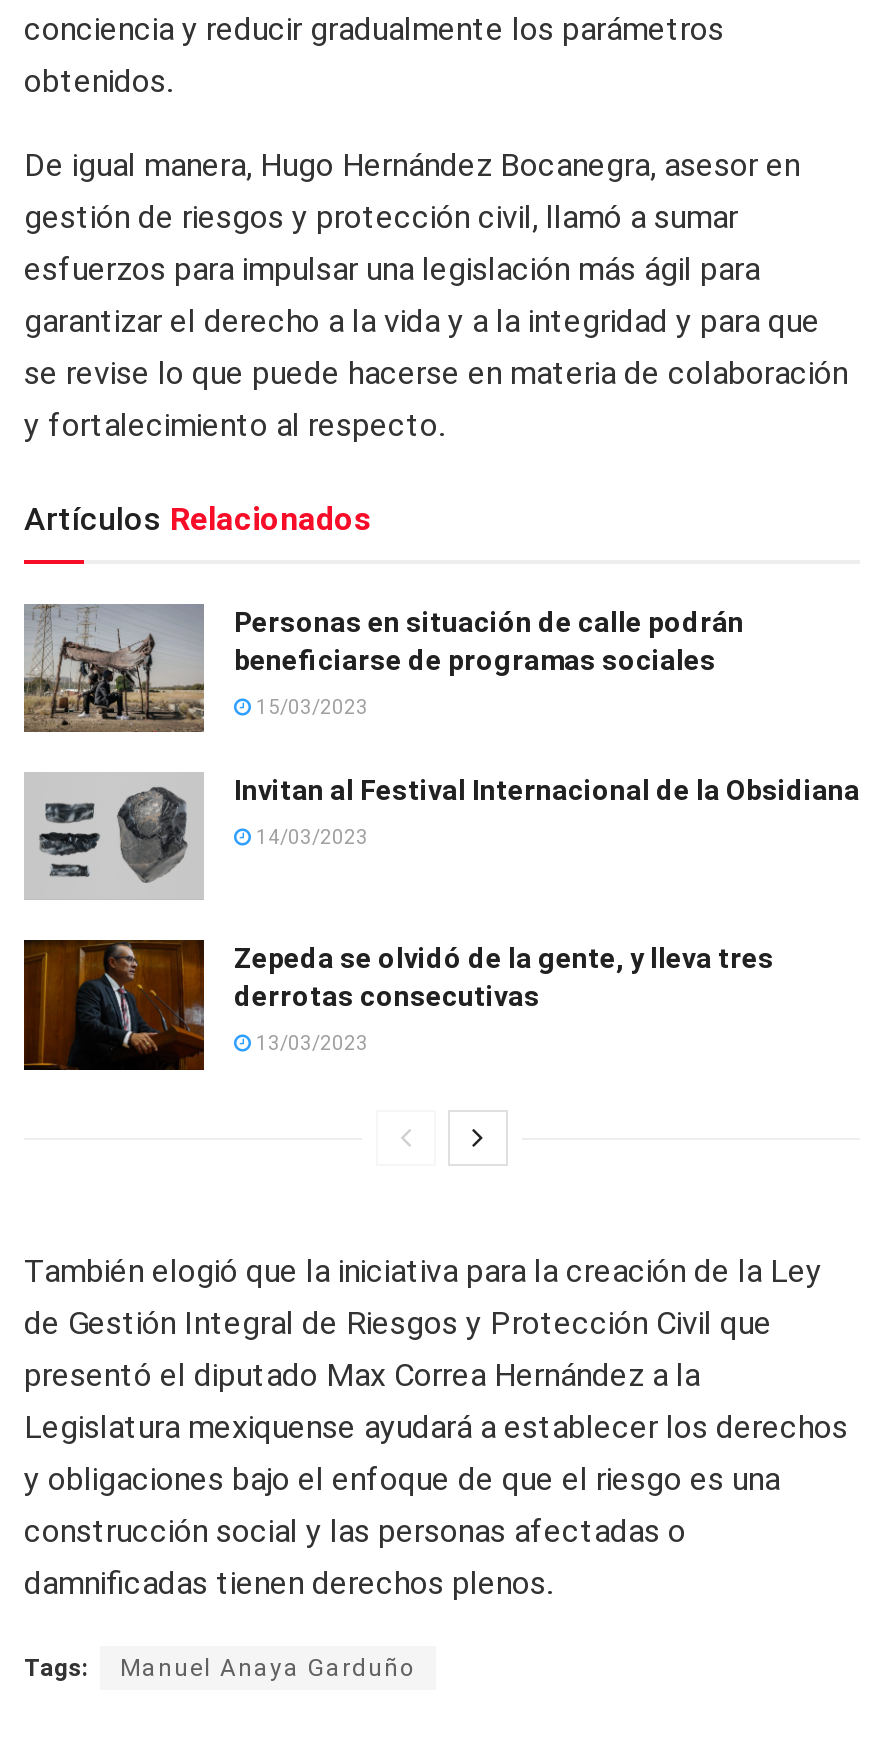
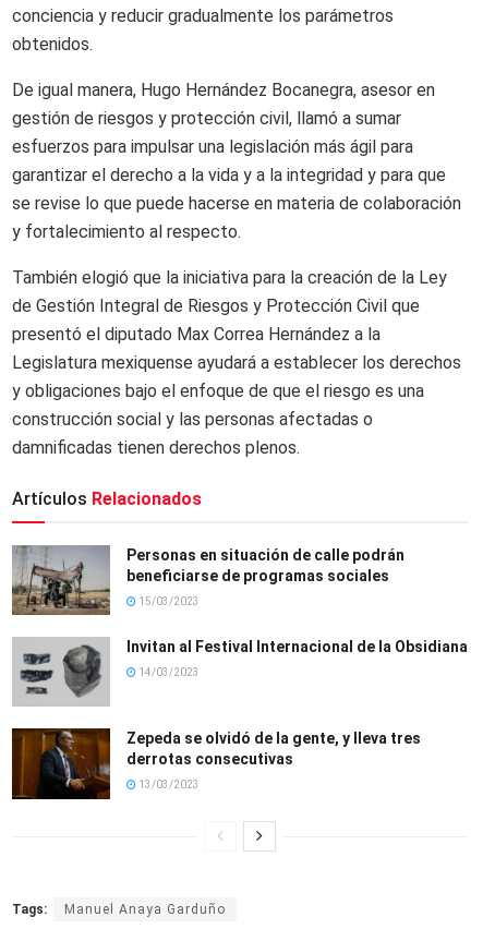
moved down: [image] | Artículos Relacionados | Personas en situación de calle podrán | ... | derrotas consecutivas | 13/03/2023

moved up: También elogió que la iniciativa para la creación de la Ley | de Gestión Integral de Riesgos y Protección Civil que | presentó el diputado Max Correa Hernández a la | Legislatura mexiquense ayudará a establecer los derechos | y obligaciones bajo el enfoque de que el riesgo es una | construcción social y las personas afectadas o | damnificadas tienen derechos plenos.
